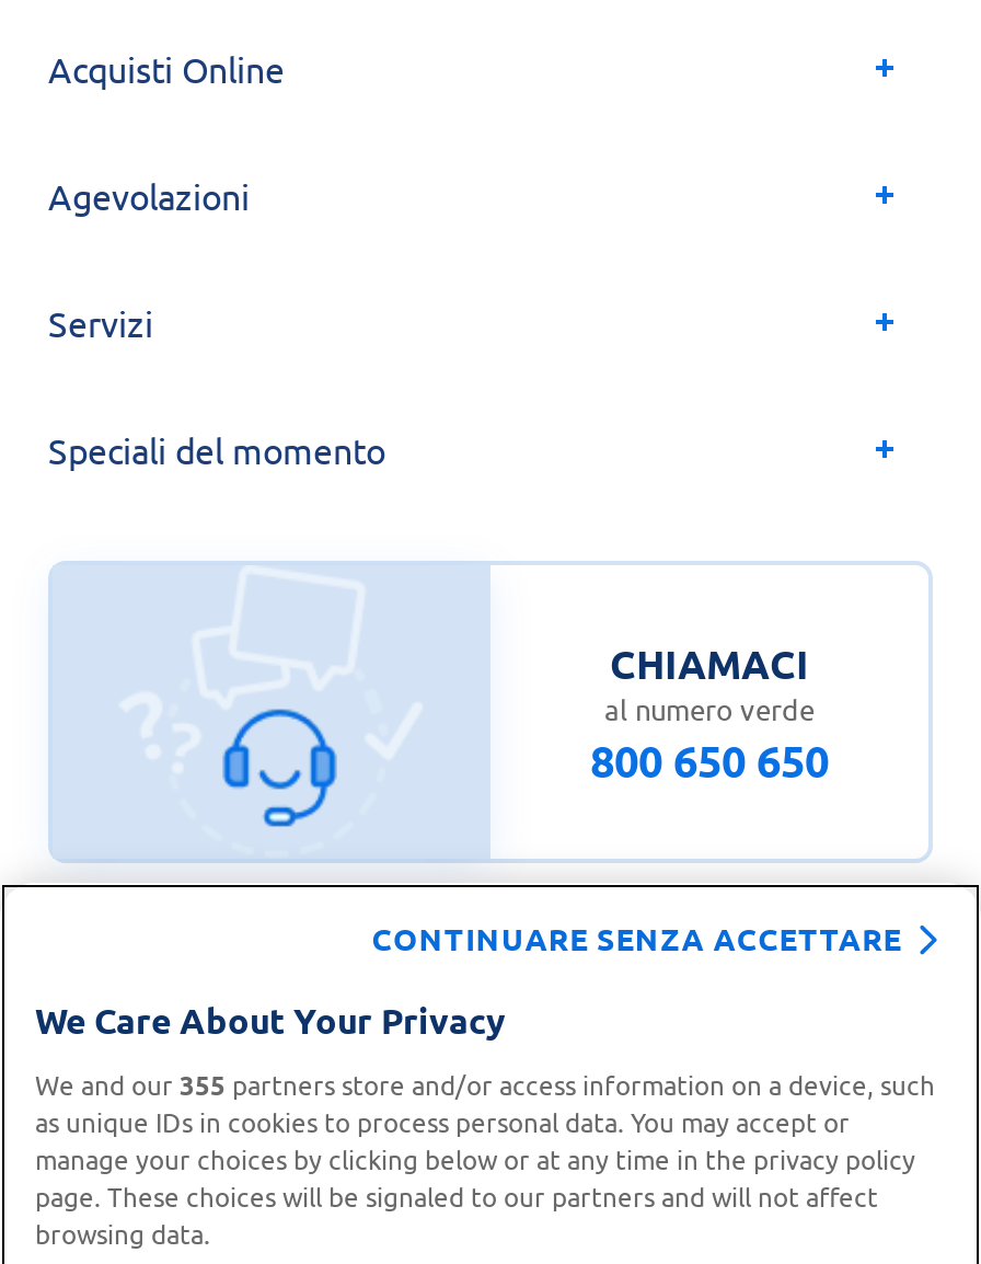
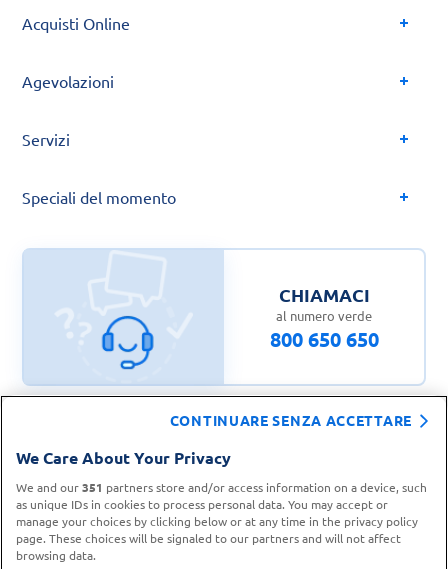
- We and our 355 partners store and/or access information on a device, such
+ We and our 351 partners store and/or access information on a device, such
